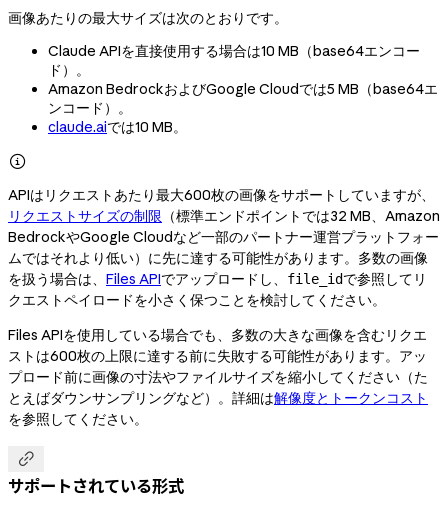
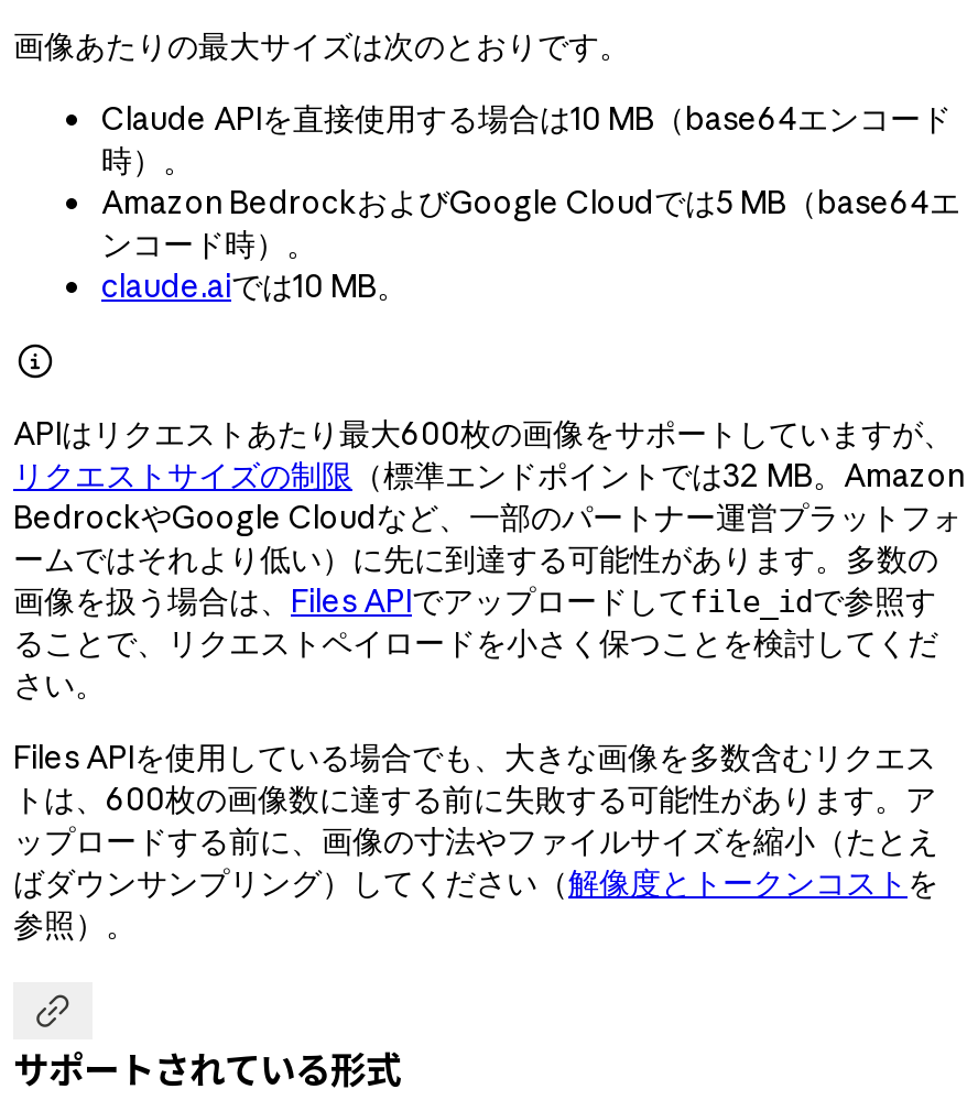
- Claude APIを直接使用する場合は10 MB（base64エンコー
- ド）。
+ Claude APIを直接使用する場合は10 MB（base64エンコード
+ 時）。

- ンコード）。
+ ンコード時）。

- リクエストサイズの制限（標準エンドポイントでは32 MB、Amazon
- BedrockやGoogle Cloudなど一部のパートナー運営プラットフォー
- ムではそれより低い）に先に達する可能性があります。多数の画像
- を扱う場合は、Files APIでアップロードし、file_idで参照してリ
- クエストペイロードを小さく保つことを検討してください。
+ リクエストサイズの制限（標準エンドポイントでは32 MB。Amazon
+ BedrockやGoogle Cloudなど、一部のパートナー運営プラットフォ
+ ームではそれより低い）に先に到達する可能性があります。多数の
+ 画像を扱う場合は、Files APIでアップロードしてfile_idで参照す
+ ることで、リクエストペイロードを小さく保つことを検討してくだ
+ さい。

- Files APIを使用している場合でも、多数の大きな画像を含むリクエ
- ストは600枚の上限に達する前に失敗する可能性があります。アッ
- プロード前に画像の寸法やファイルサイズを縮小してください（た
- とえばダウンサンプリングなど）。詳細は解像度とトークンコスト
- を参照してください。
+ Files APIを使用している場合でも、大きな画像を多数含むリクエス
+ トは、600枚の画像数に達する前に失敗する可能性があります。ア
+ ップロードする前に、画像の寸法やファイルサイズを縮小（たとえ
+ ばダウンサンプリング）してください（解像度とトークンコストを
+ 参照）。
